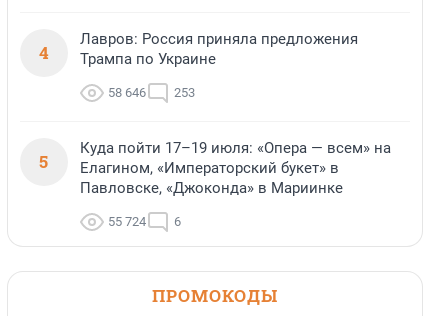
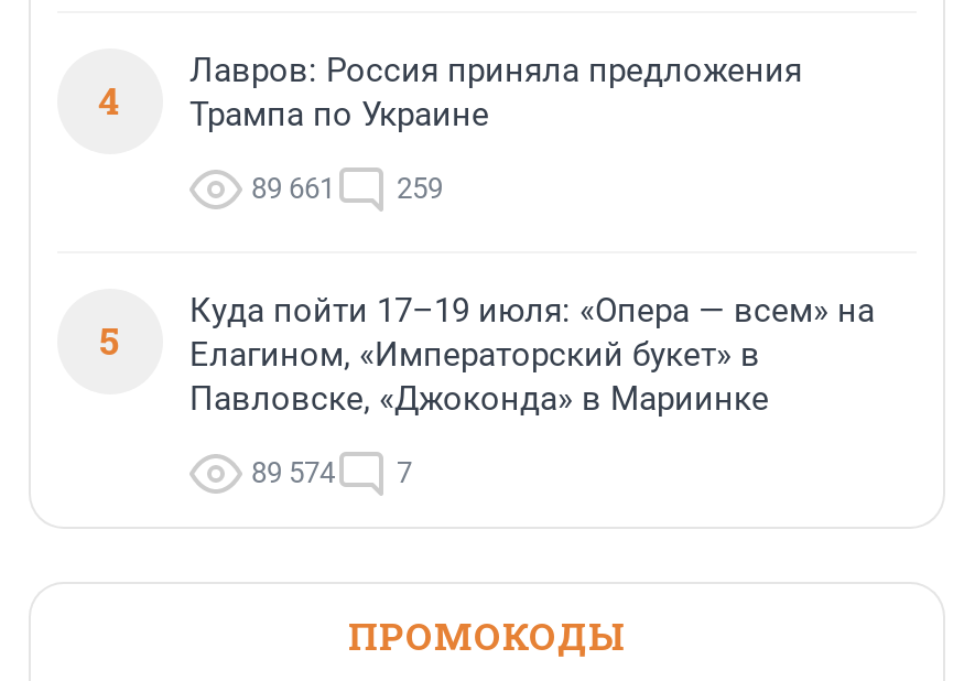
- 58 646
+ 89 661

- 253
+ 259

- 55 724
+ 89 574

- 6
+ 7
